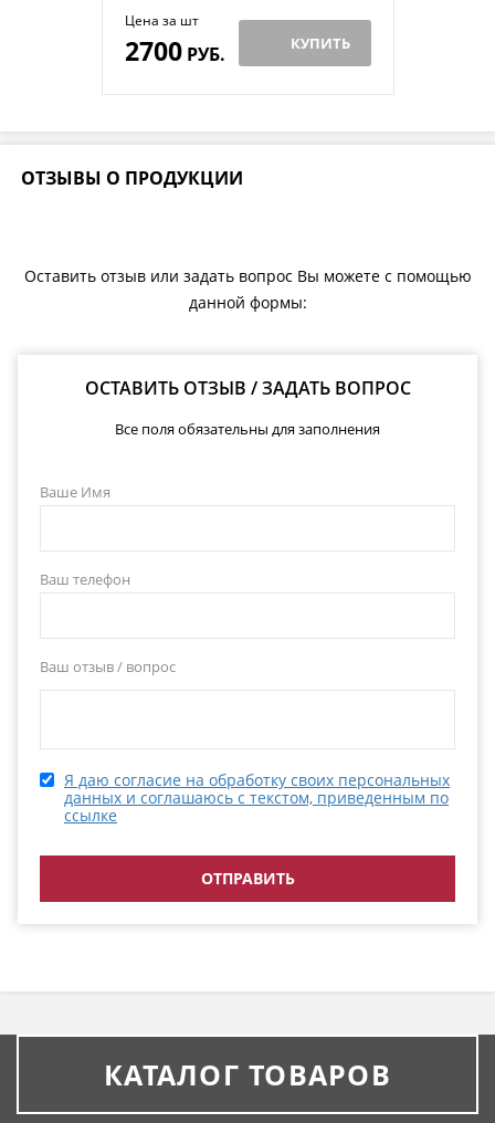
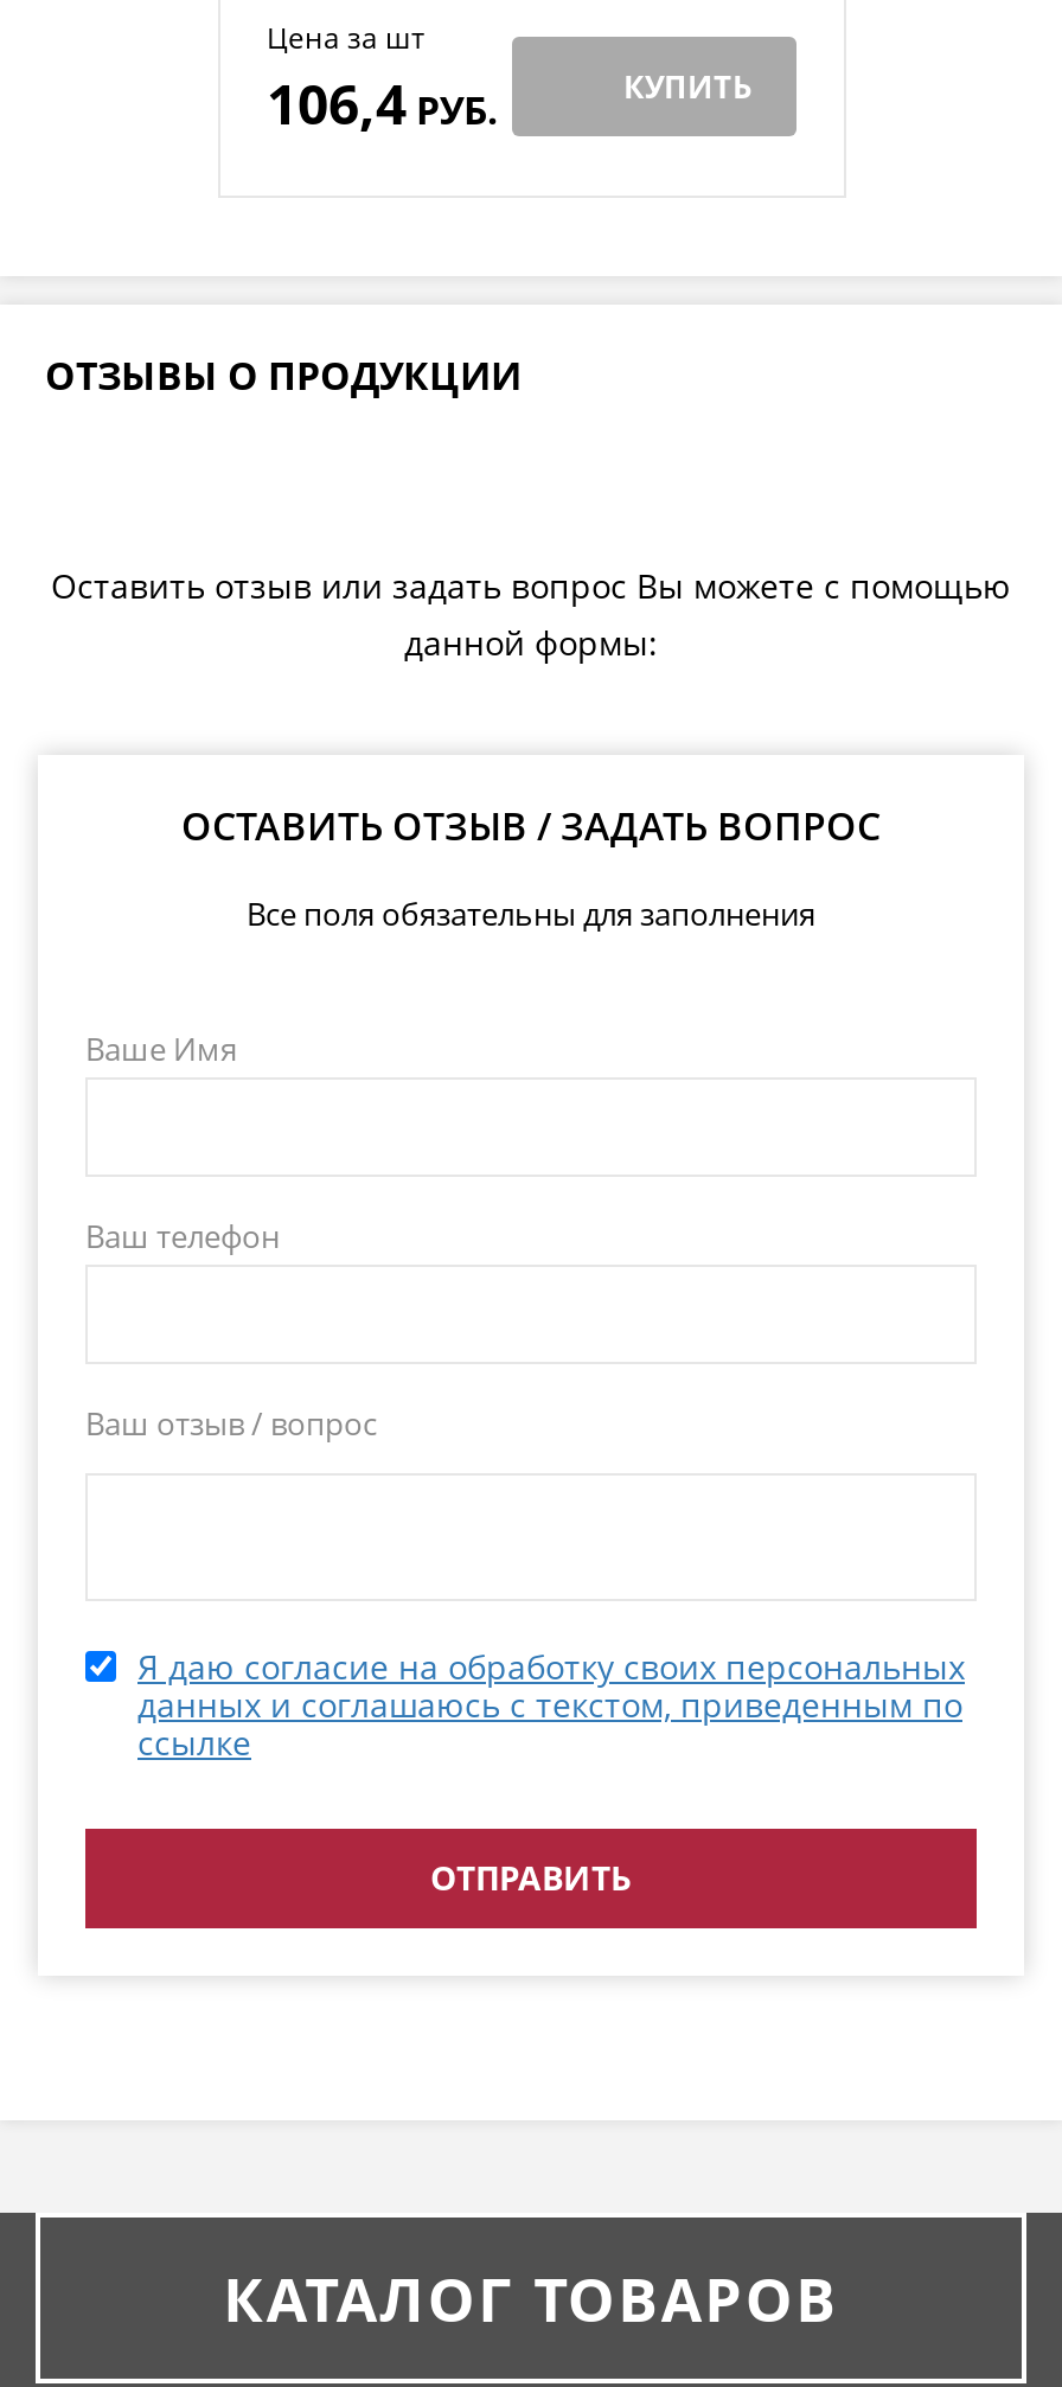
- 2700 РУБ.
+ 106,4 РУБ.
